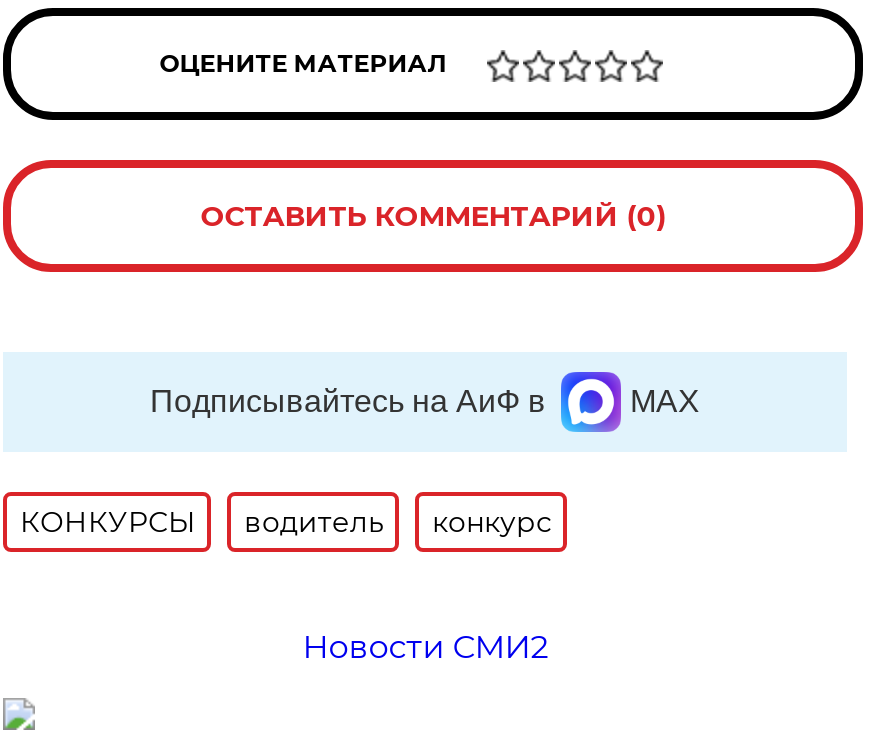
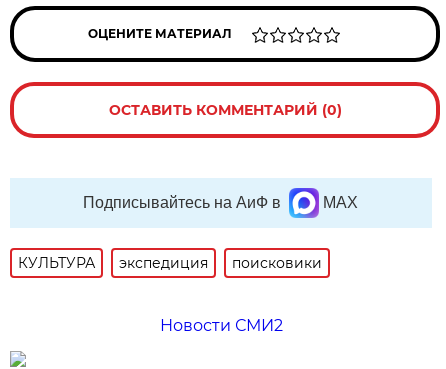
- КОНКУРСЫ
- водитель
- конкурс
+ КУЛЬТУРА
+ экспедиция
+ поисковики
